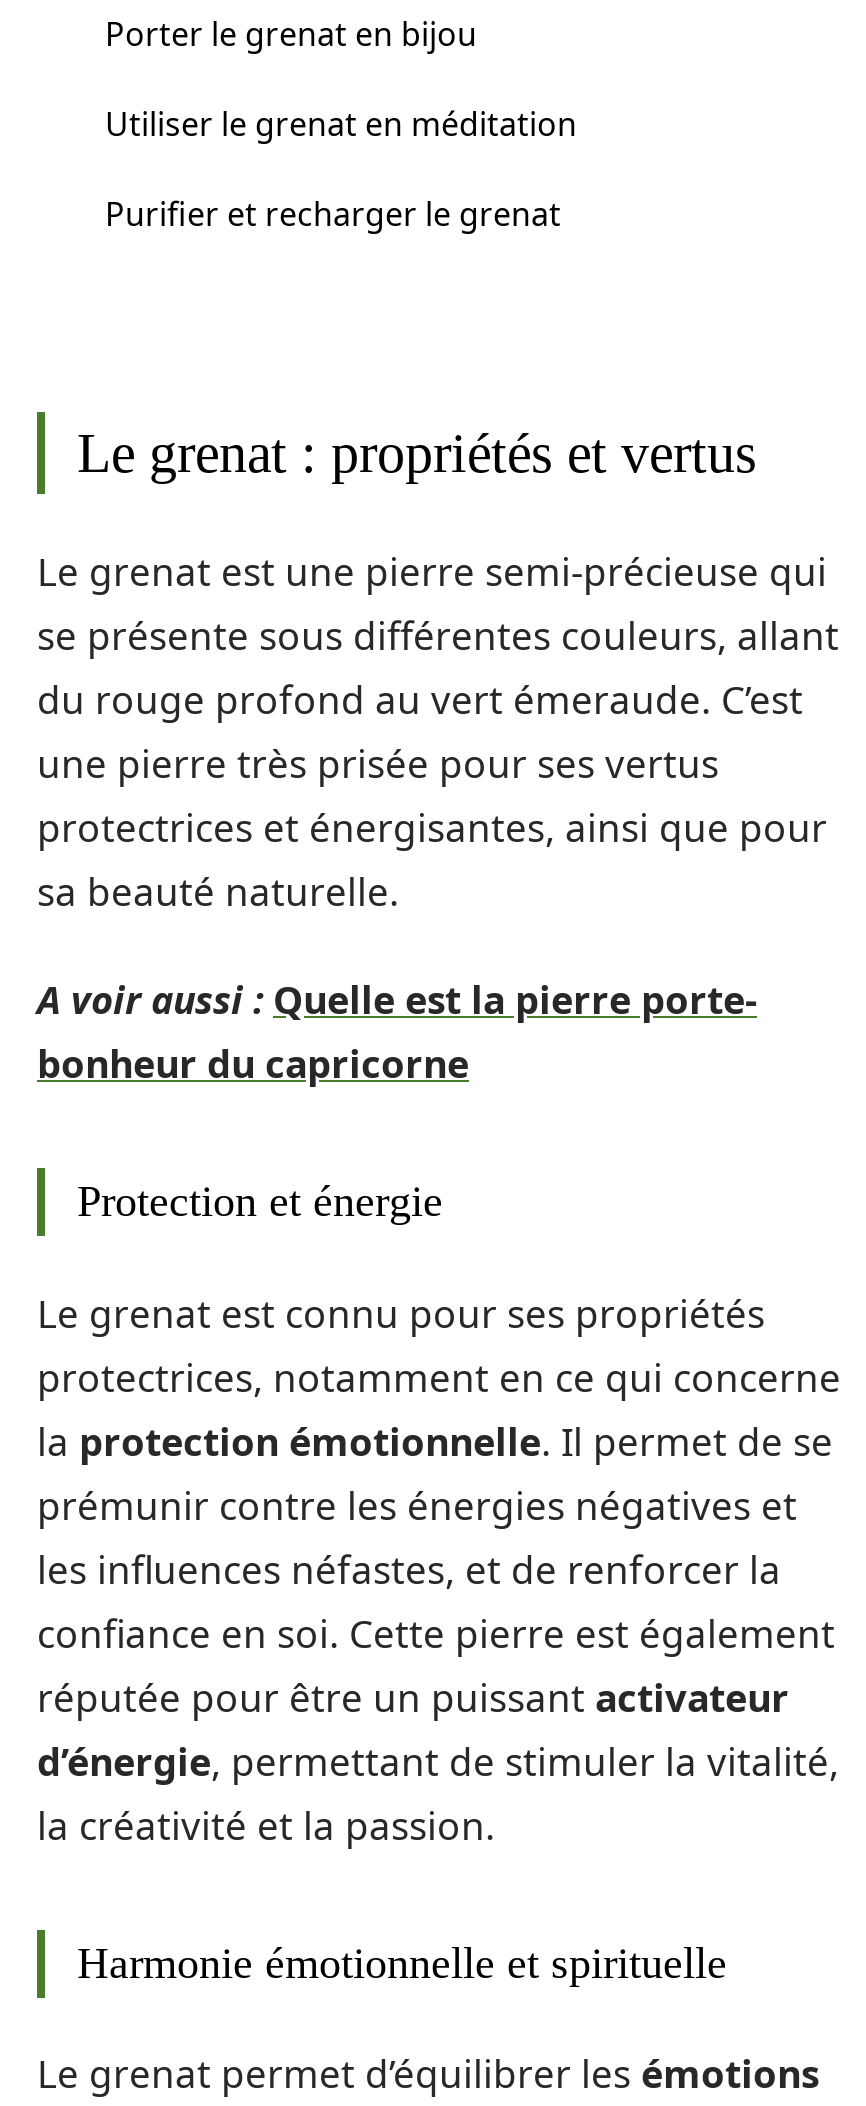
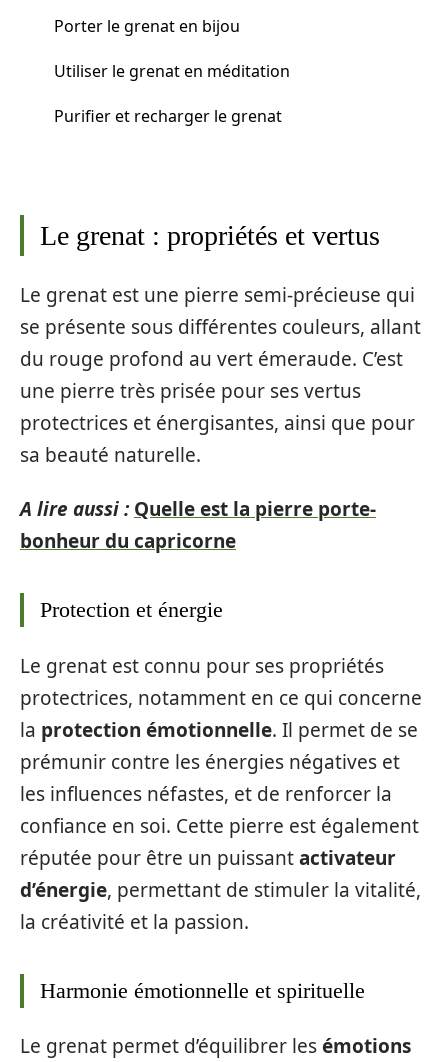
- A voir aussi : Quelle est la pierre porte-
+ A lire aussi : Quelle est la pierre porte-
